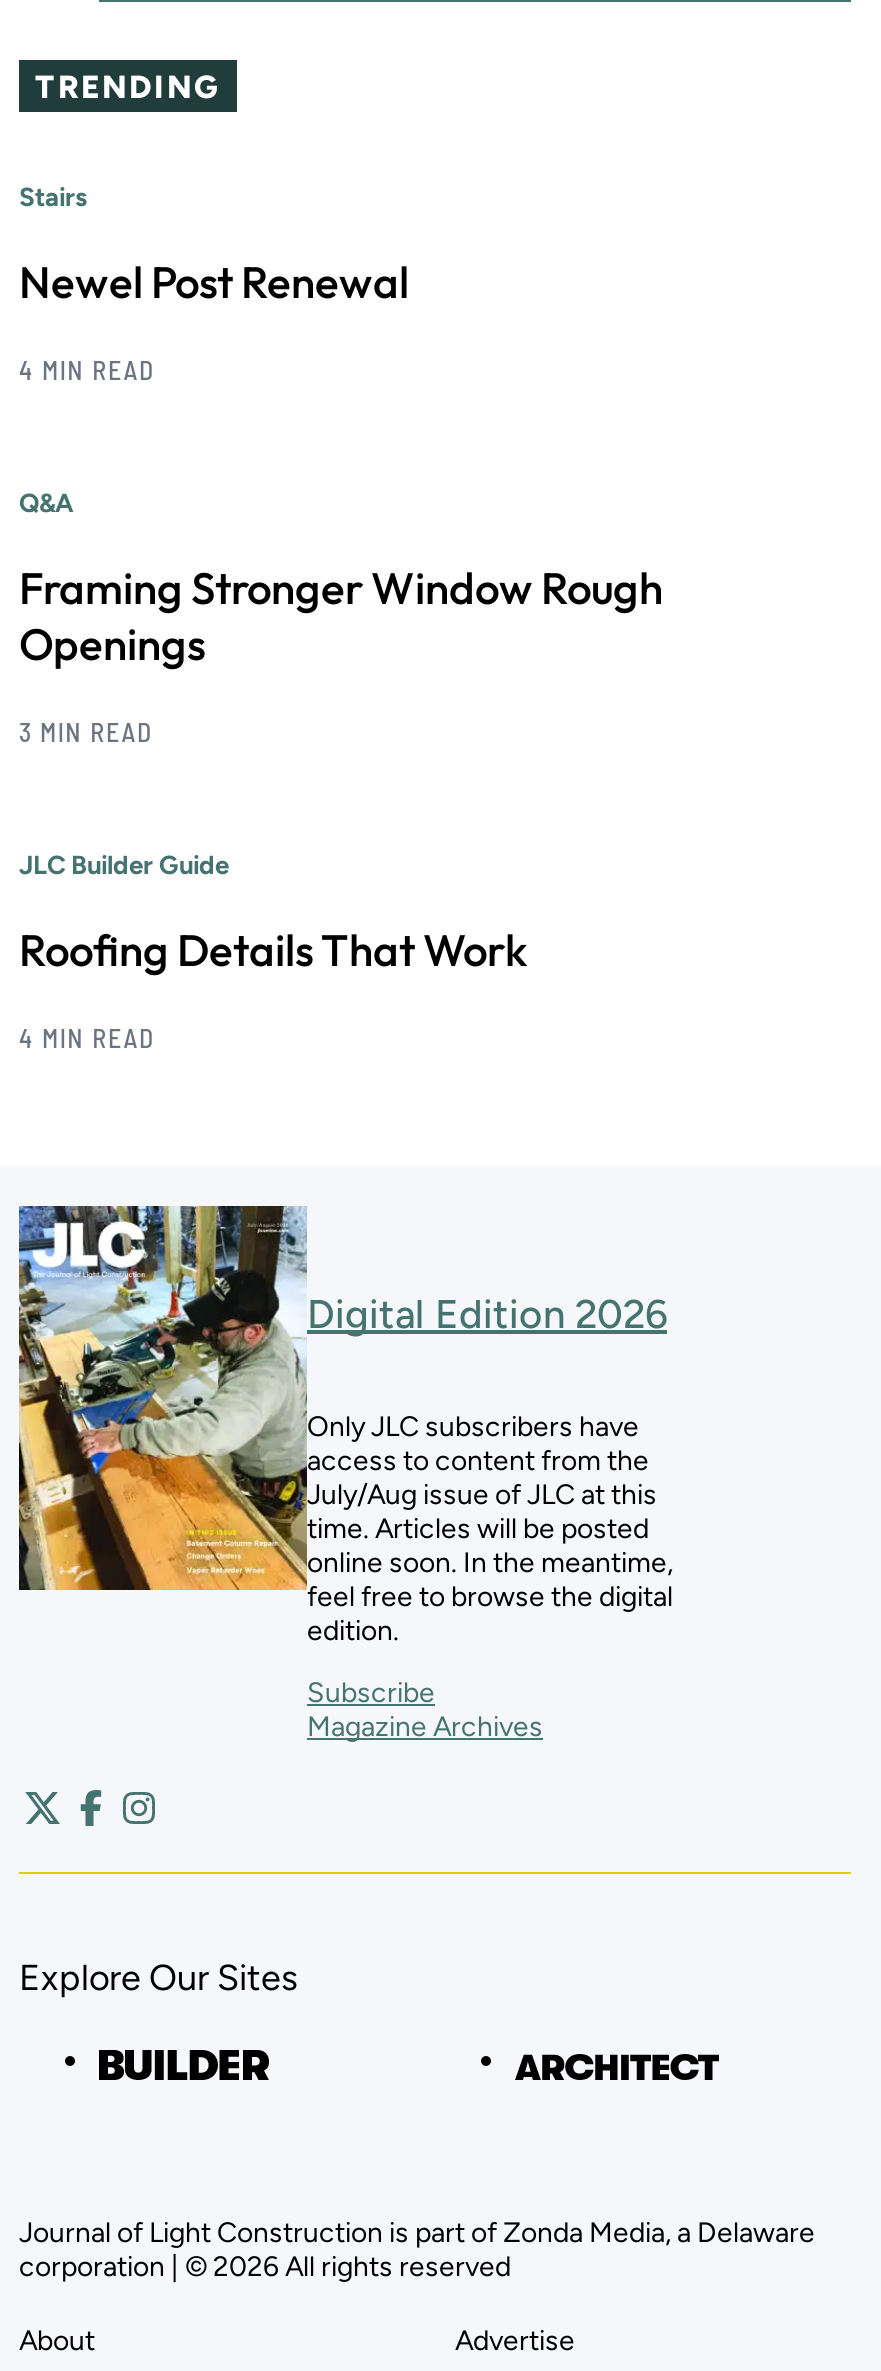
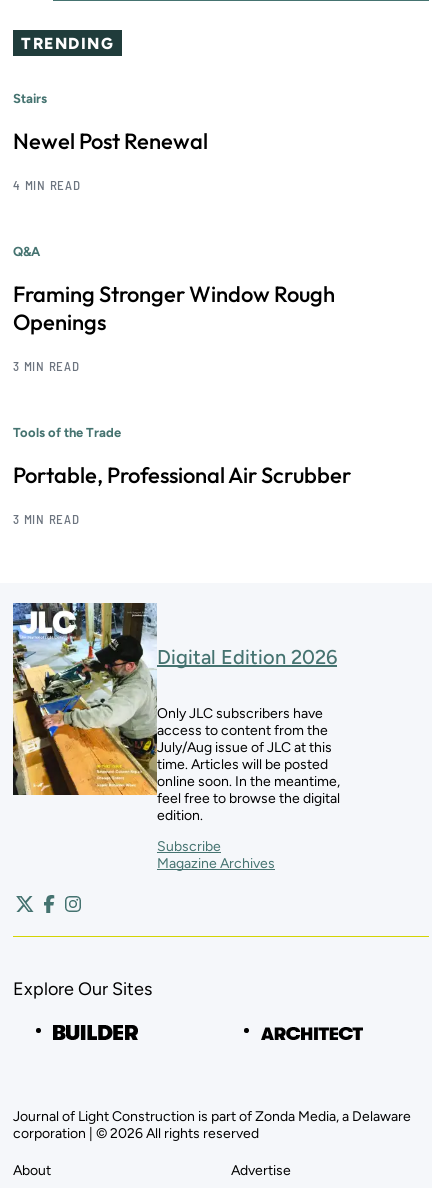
- JLC Builder Guide
+ Tools of the Trade

- Roofing Details That Work
+ Portable, Professional Air Scrubber

- 4 MIN READ
+ 3 MIN READ
